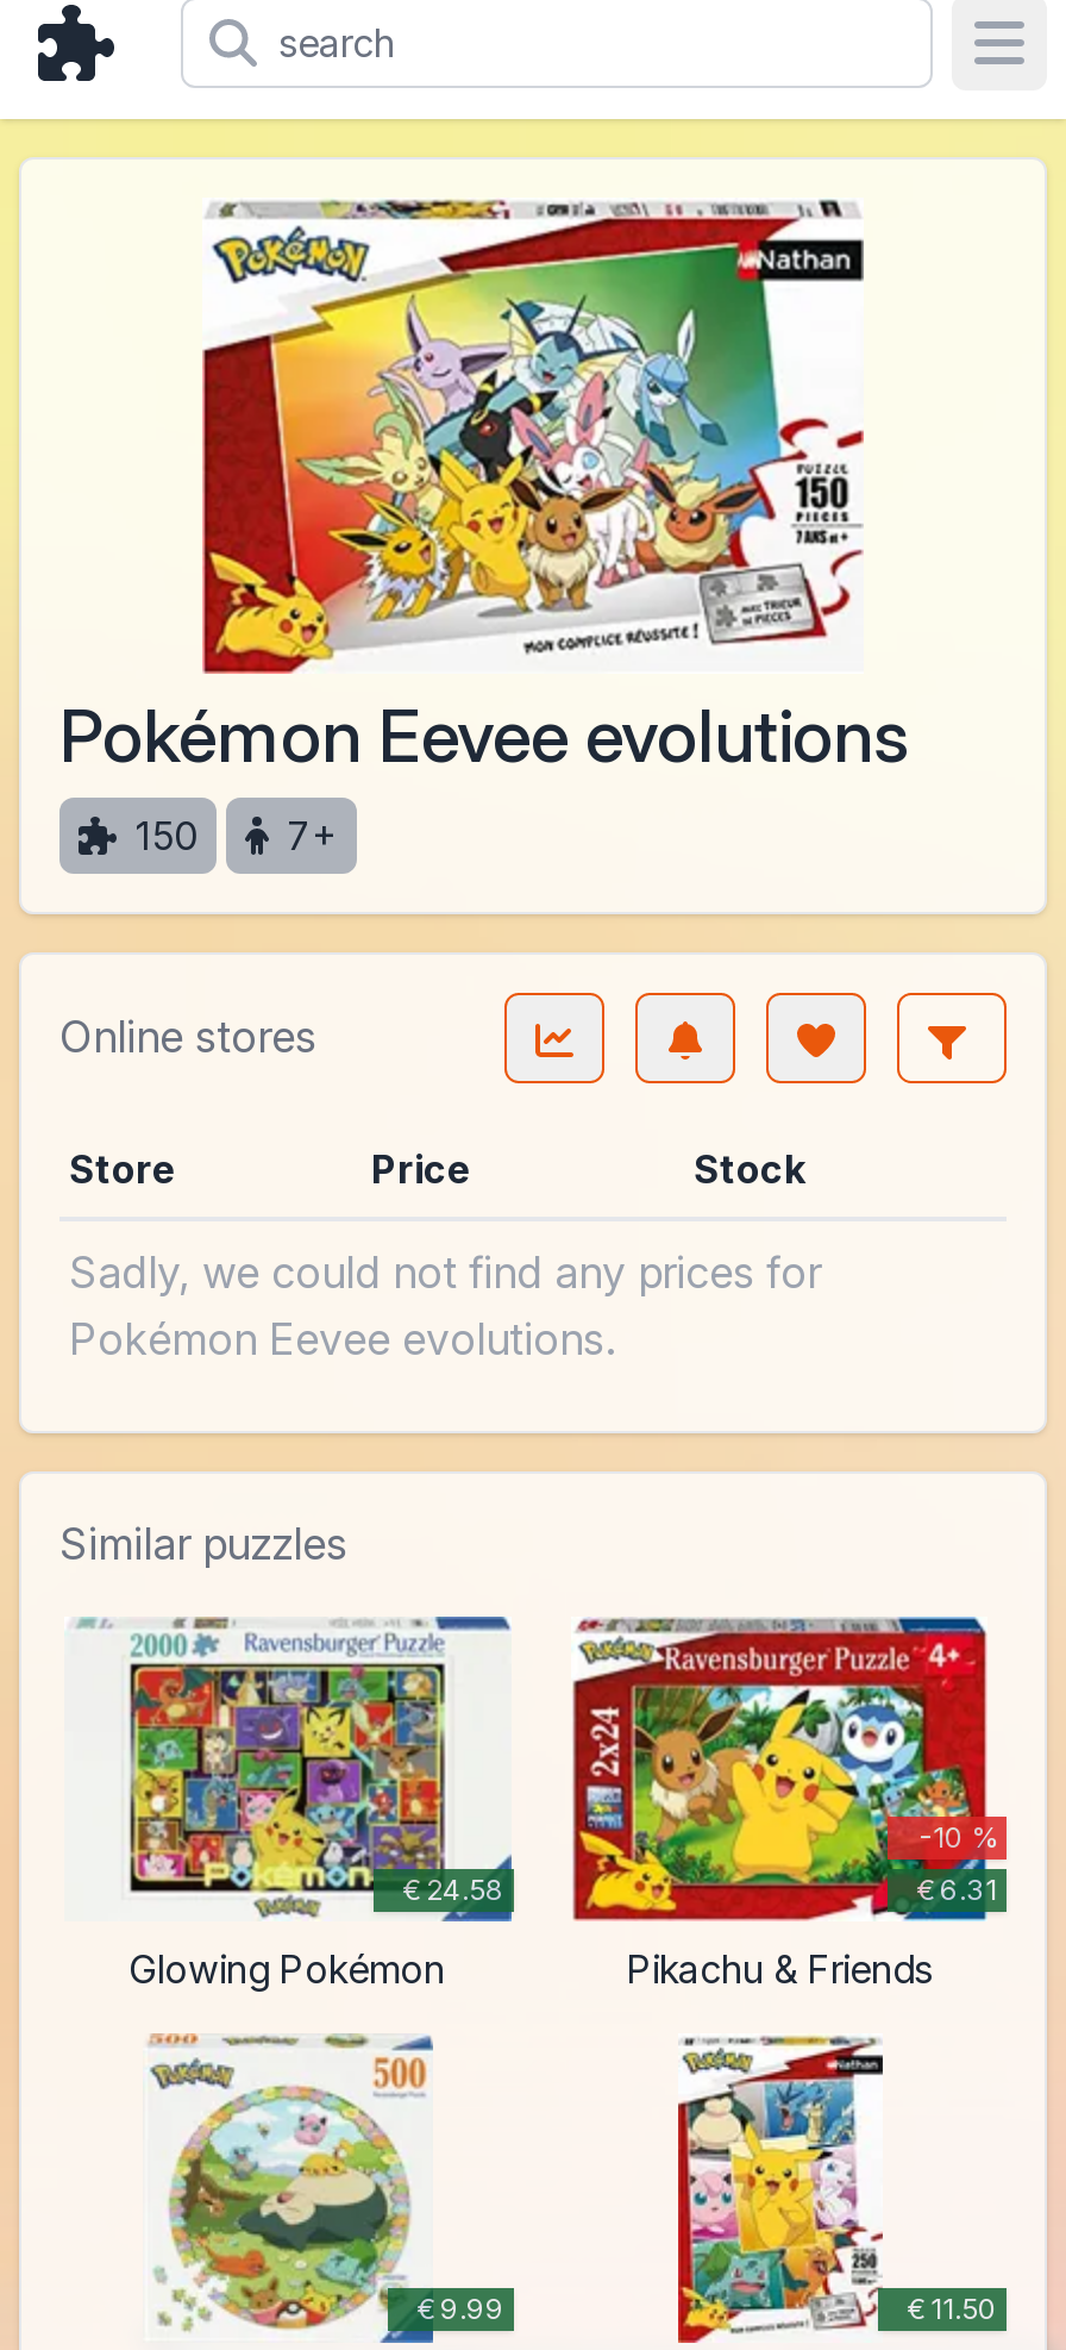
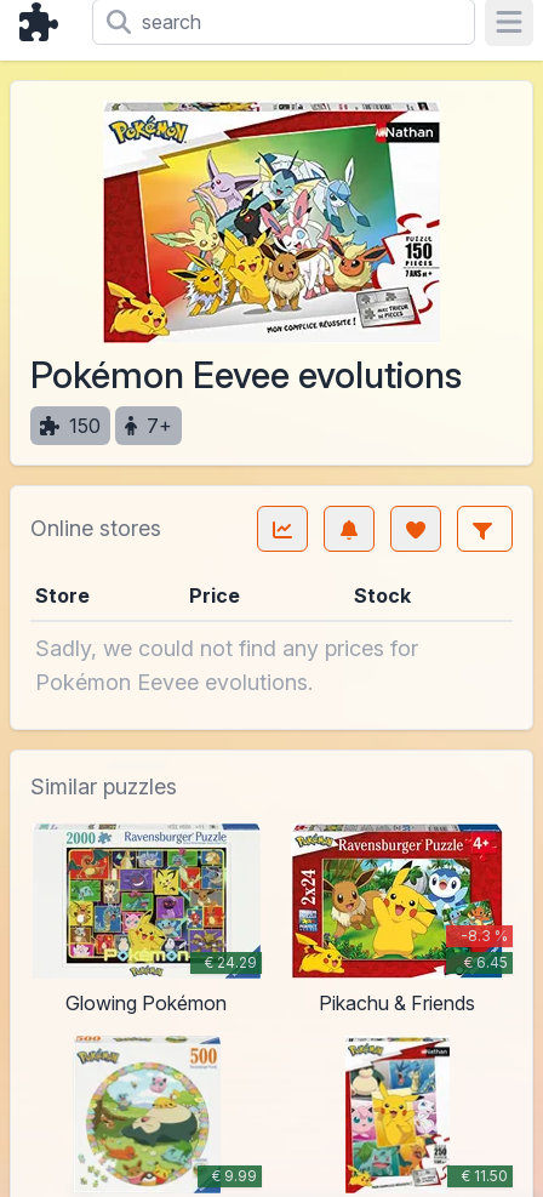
- -10 %
+ -8.3 %

- € 24.58
+ € 24.29

- € 6.31
+ € 6.45
